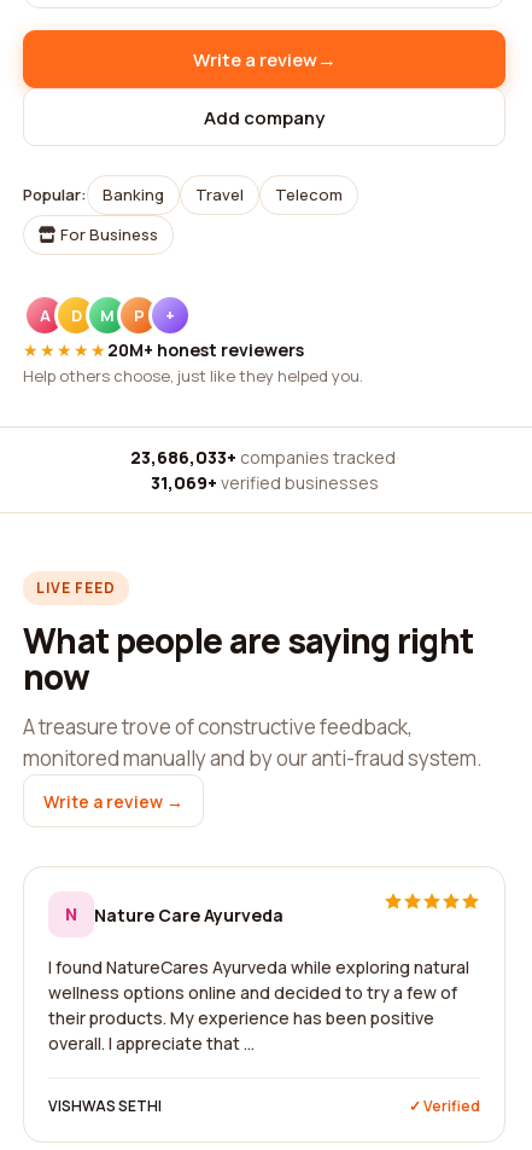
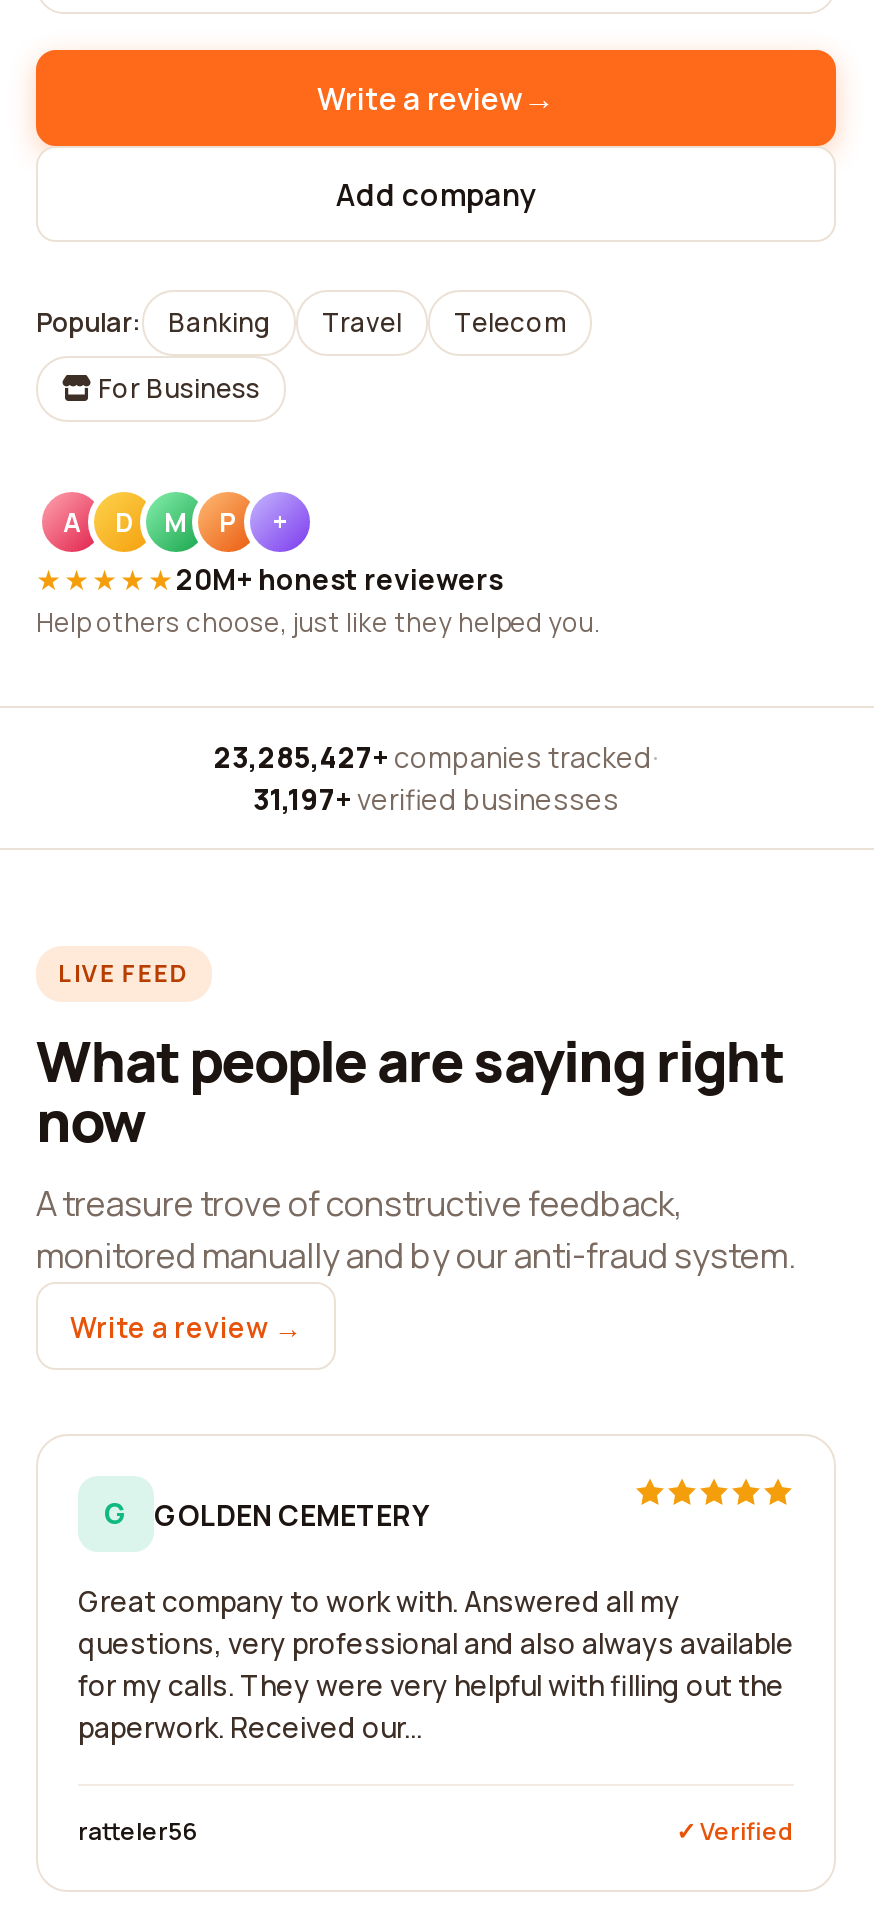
- 23,686,033+ companies tracked ·
+ 23,285,427+ companies tracked ·

- 31,069+ verified businesses
+ 31,197+ verified businesses

- N
- Nature Care Ayurveda
+ G
+ GOLDEN CEMETERY

- I found NatureCares Ayurveda while exploring natural
- wellness options online and decided to try a few of
- their products. My experience has been positive
- overall. I appreciate that ...
+ Great company to work with. Answered all my
+ questions, very professional and also always available
+ for my calls. They were very helpful with filling out the
+ paperwork. Received our...

- VISHWAS SETHI
+ ratteler56
